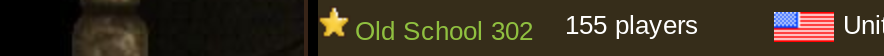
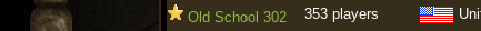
- Old School 302 155 players
+ Old School 302 353 players
